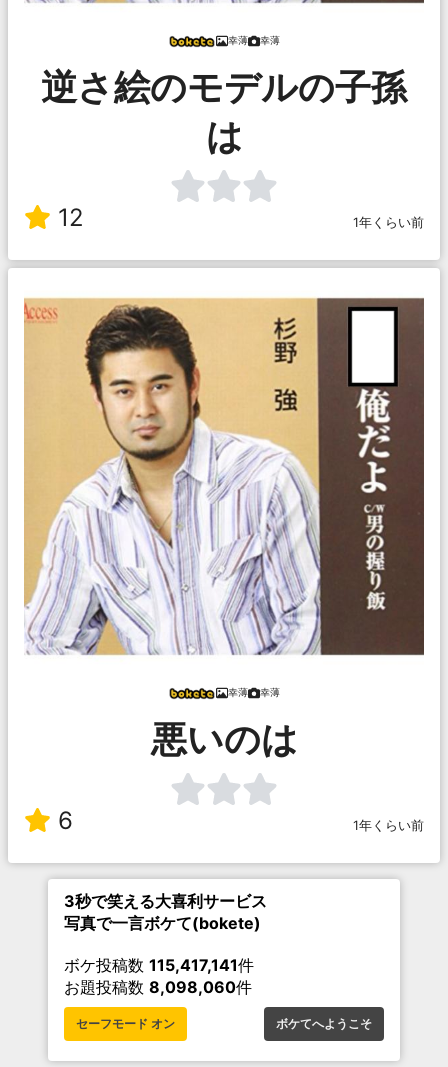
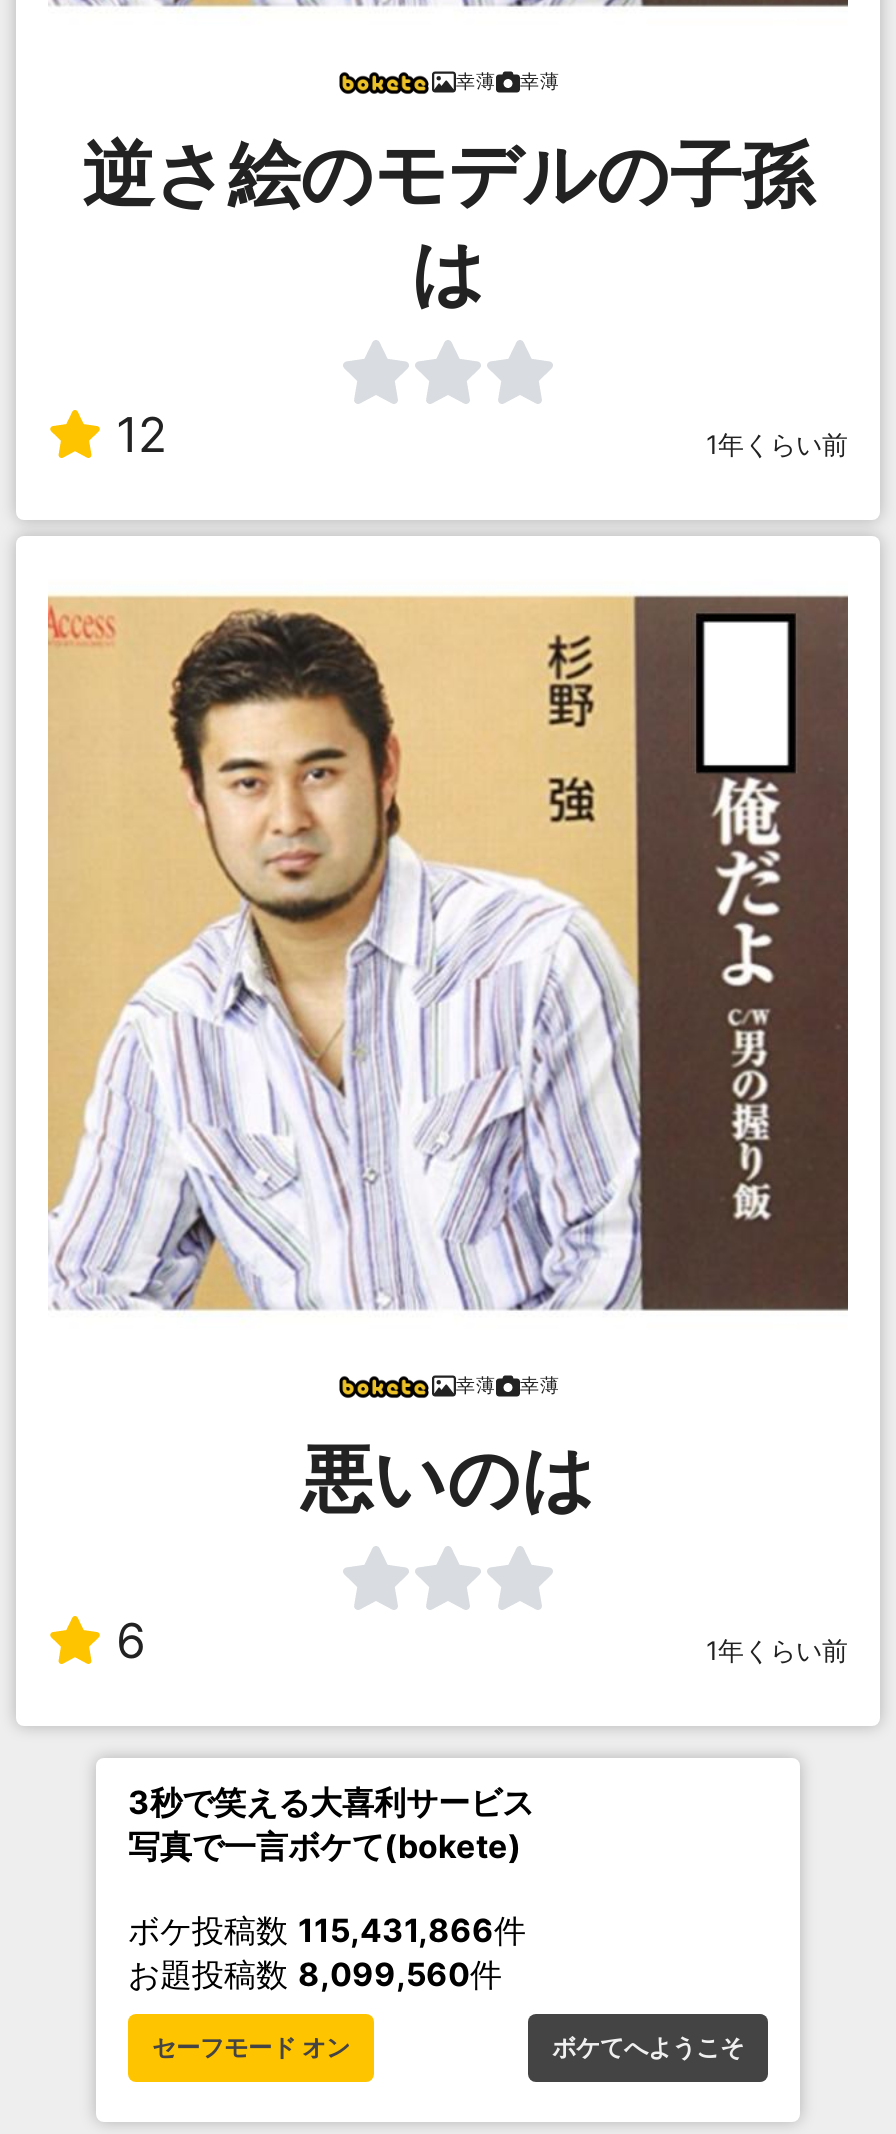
- ボケ投稿数115,417,141件
+ ボケ投稿数115,431,866件

- お題投稿数8,098,060件
+ お題投稿数8,099,560件
